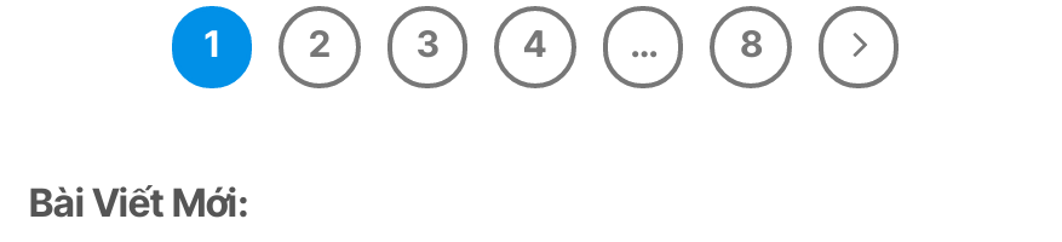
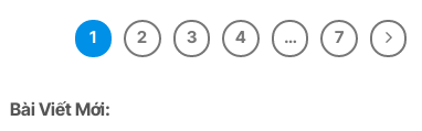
- 8
+ 7
